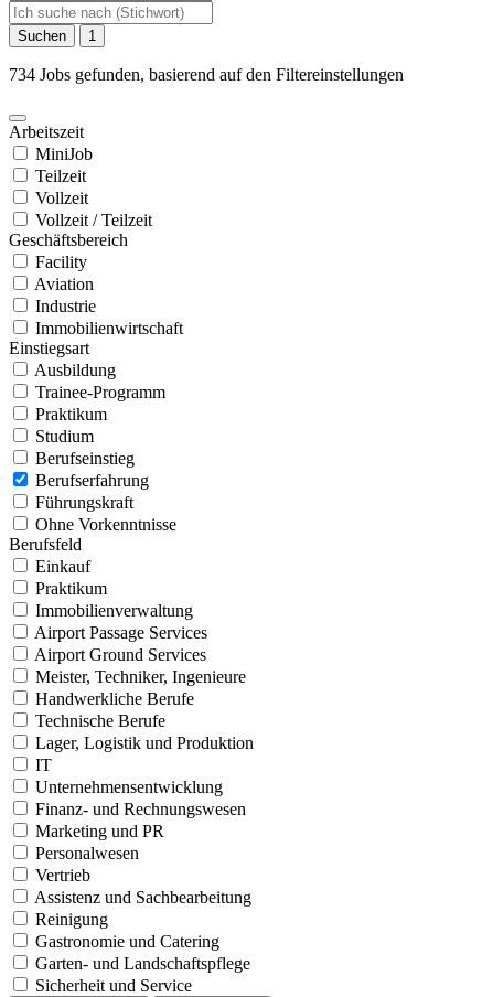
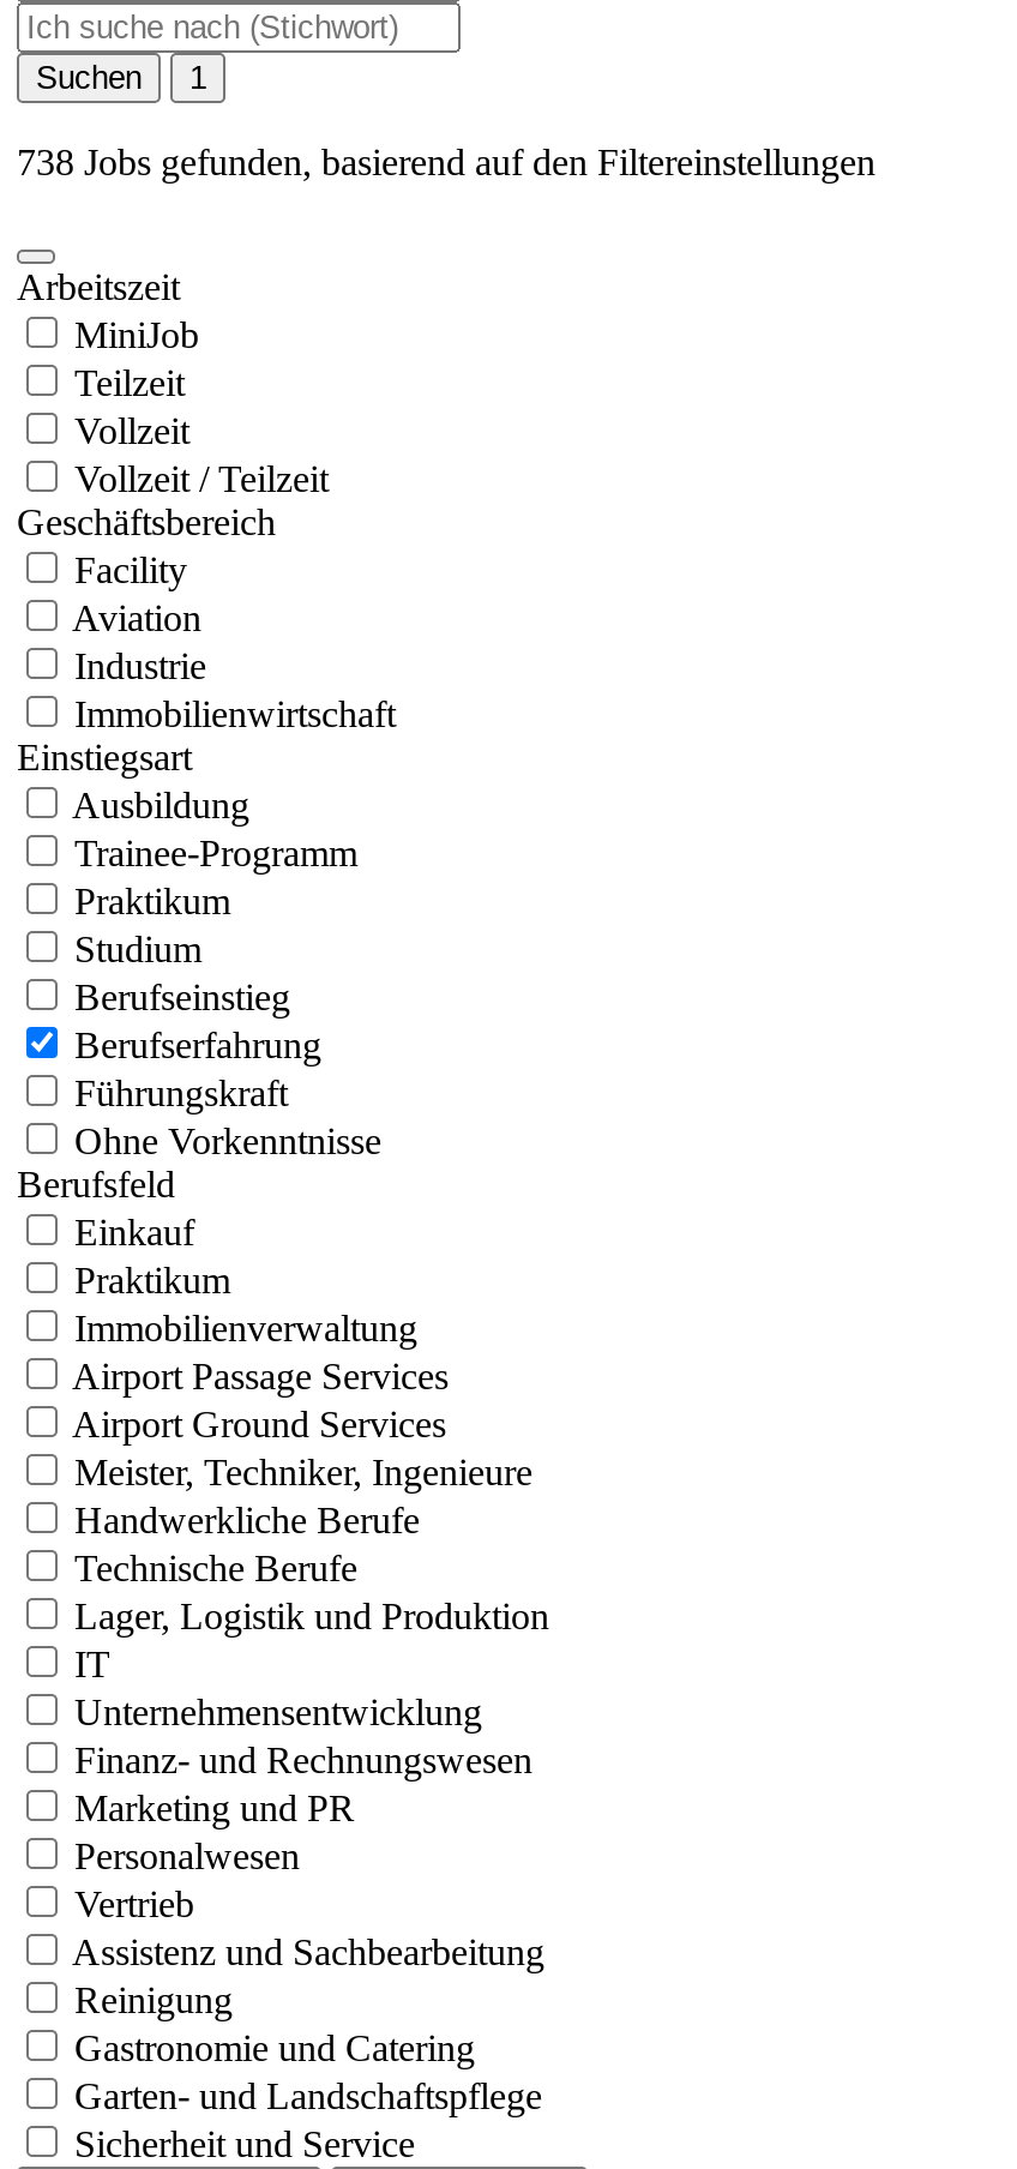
- 734 Jobs gefunden, basierend auf den Filtereinstellungen
+ 738 Jobs gefunden, basierend auf den Filtereinstellungen
